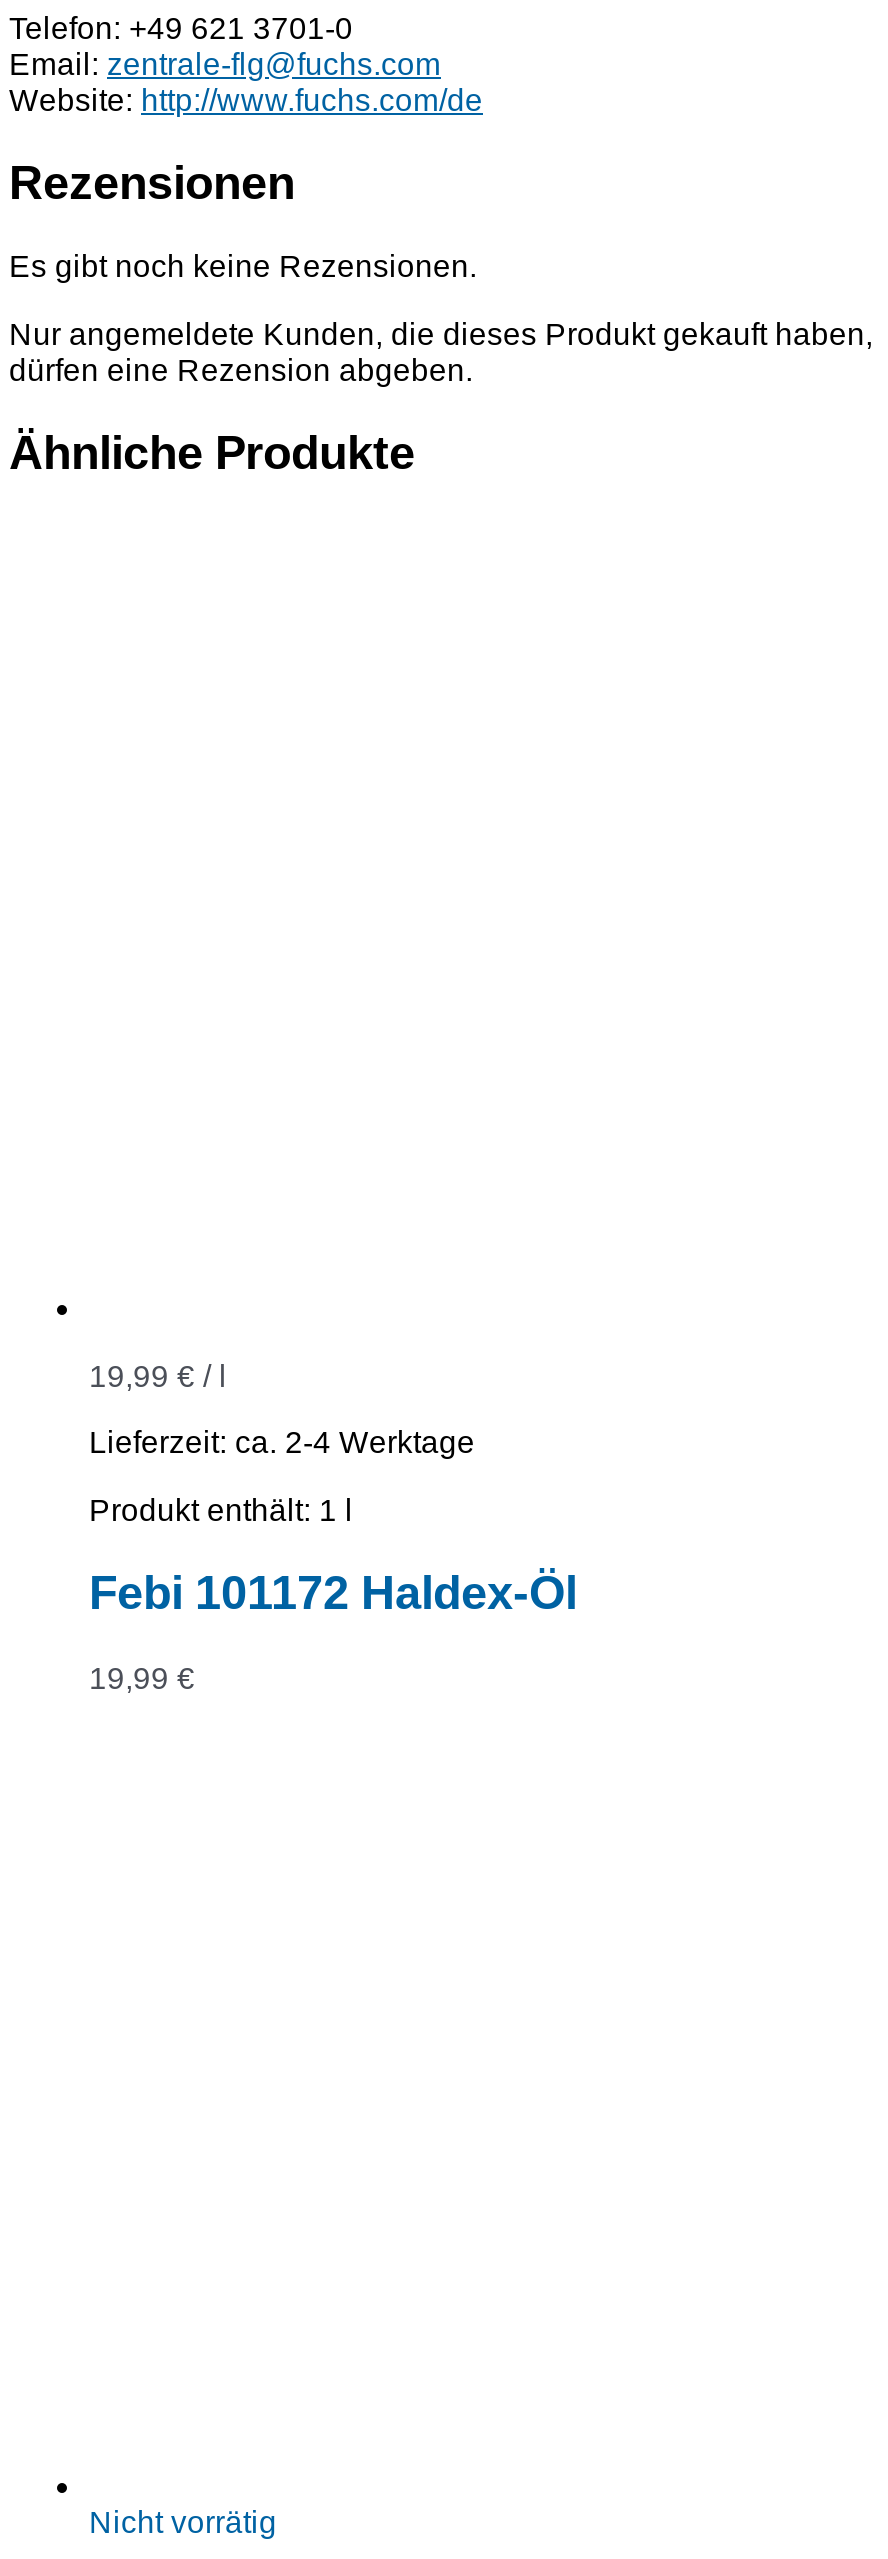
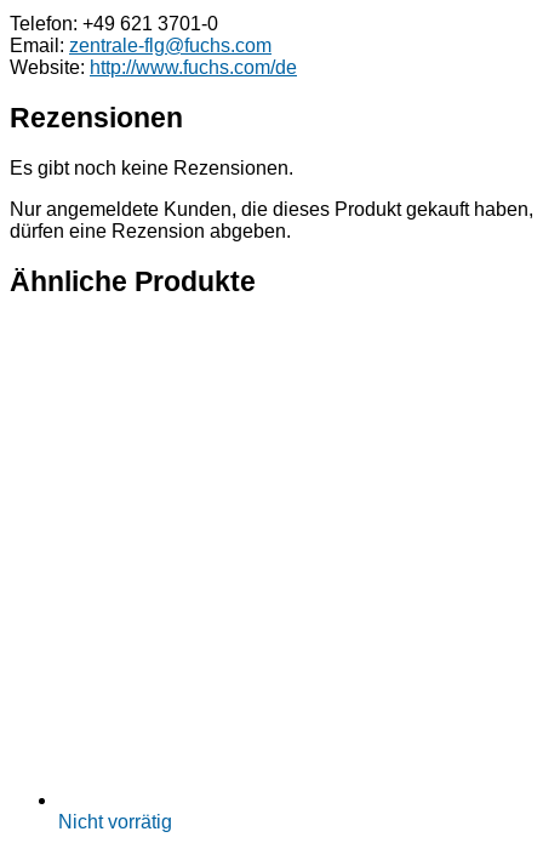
- 19,99 €/ l
- Lieferzeit: ca. 2-4 Werktage
- Produkt enthält: 1 l
- Febi 101172 Haldex-Öl
- 19,99 €
